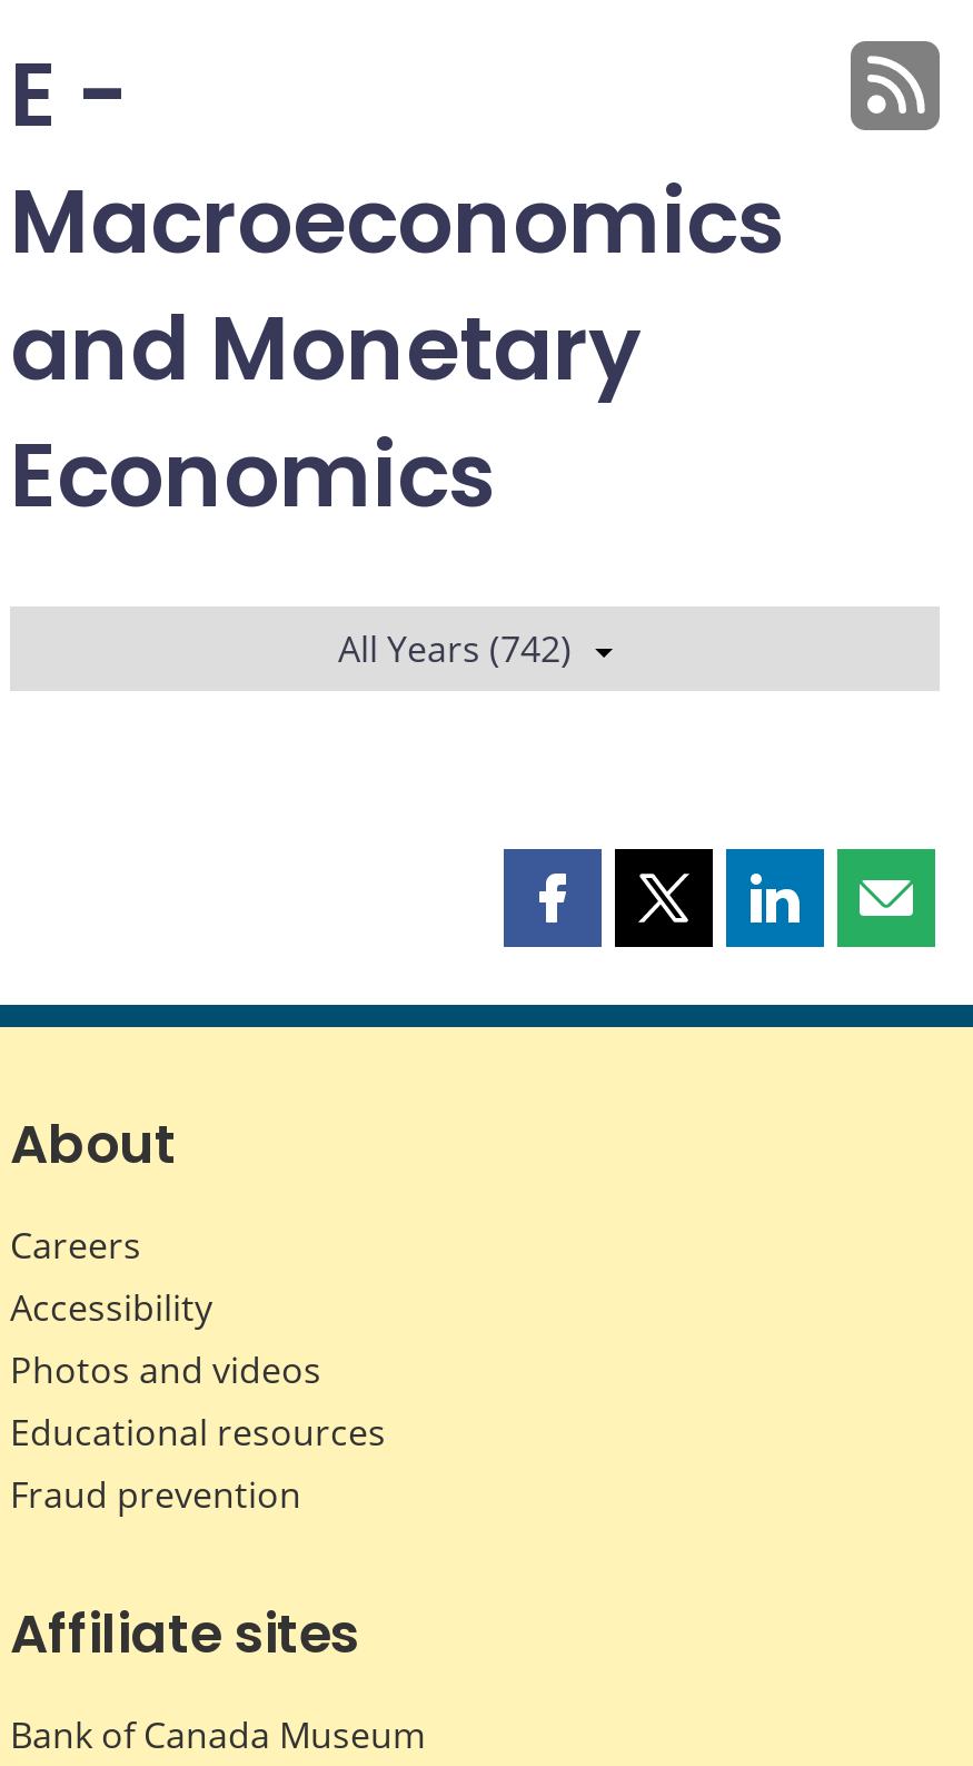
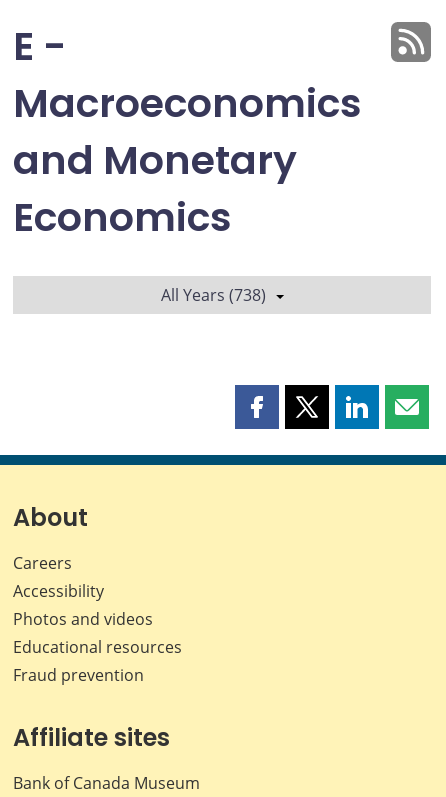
- All Years (742)
+ All Years (738)
